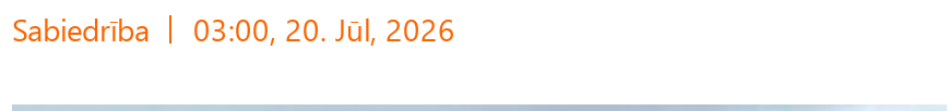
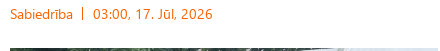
- Sabiedrība 03:00, 20. Jūl, 2026
+ Sabiedrība 03:00, 17. Jūl, 2026
